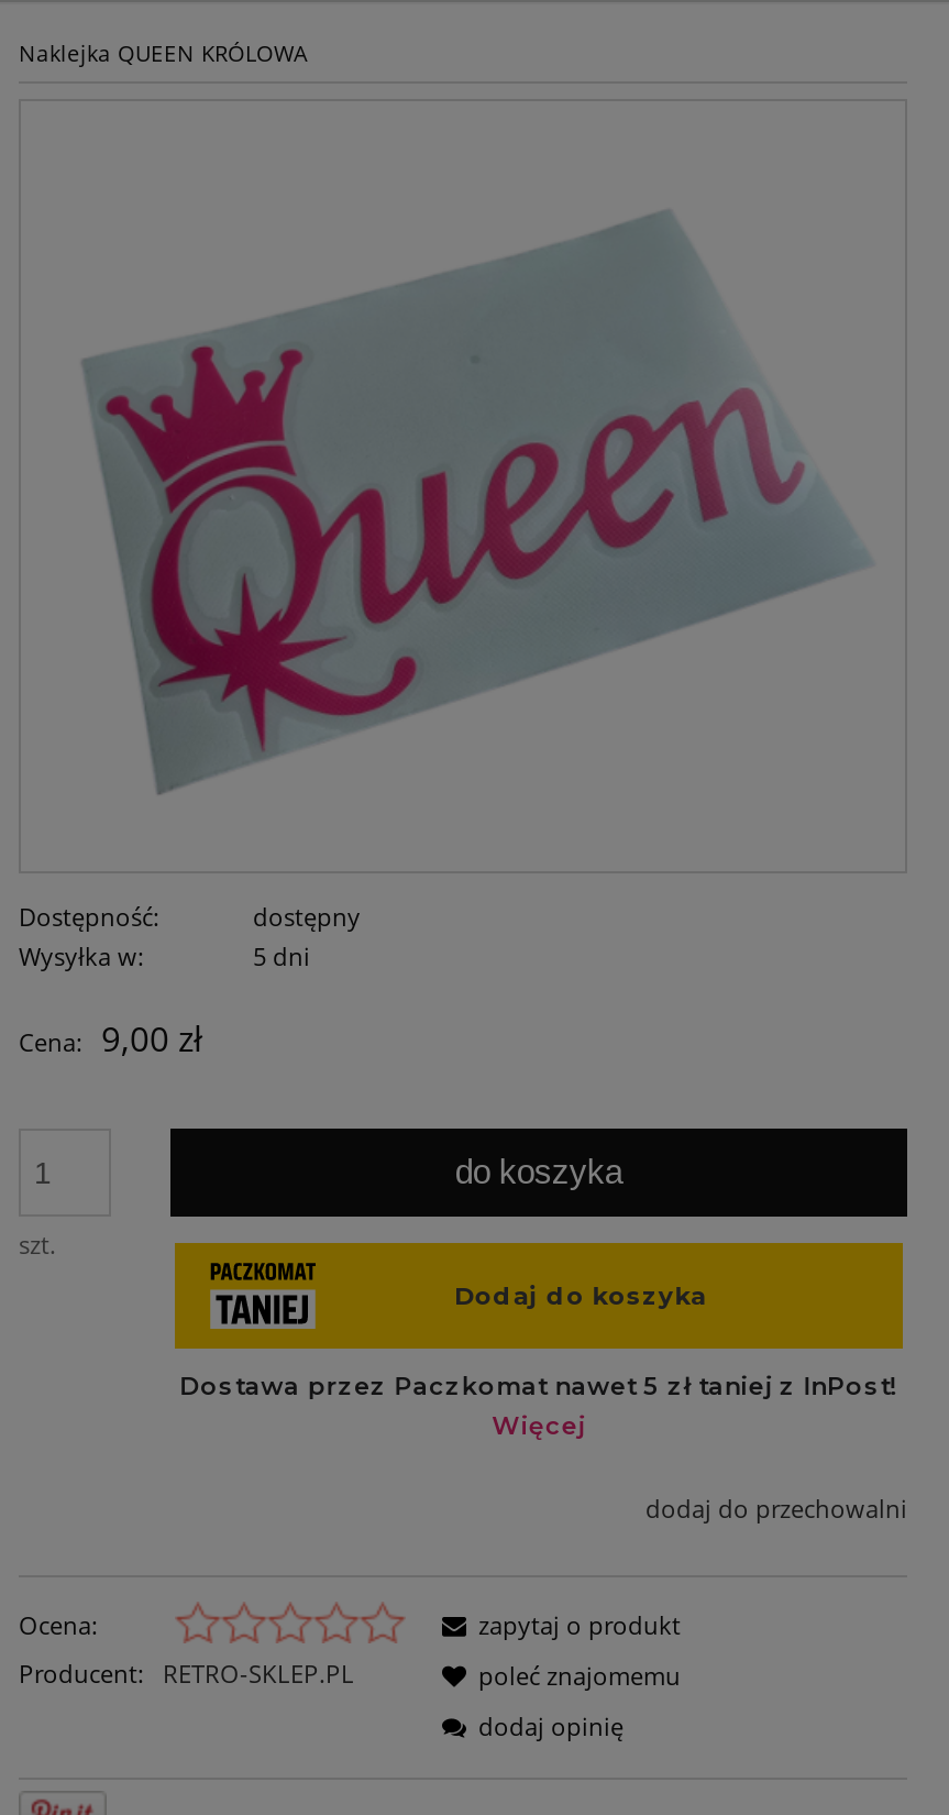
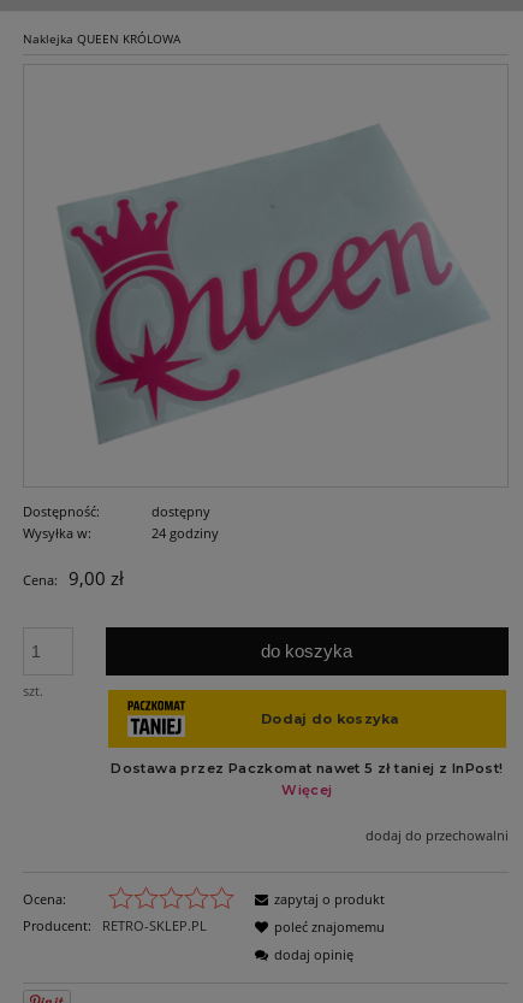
- 5 dni
+ 24 godziny
